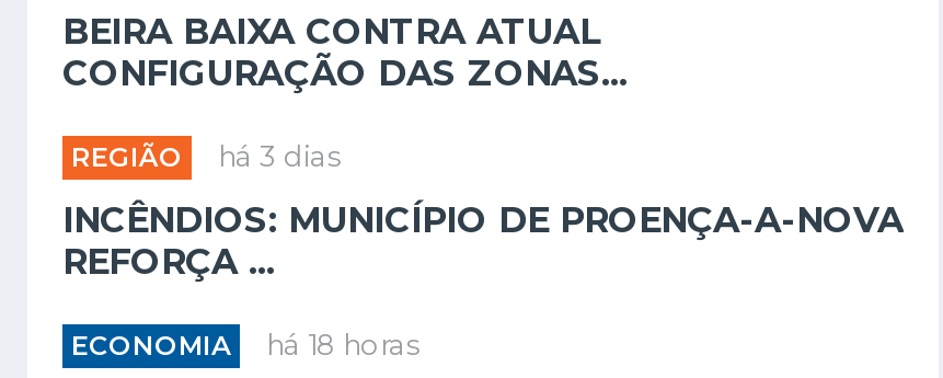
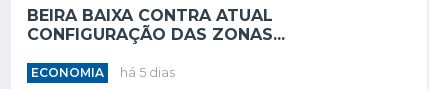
- REGIÃO
- há 3 dias
- INCÊNDIOS: MUNICÍPIO DE PROENÇA-A-NOVA
- REFORÇA ...

- ECONOMIA há 18 horas
+ ECONOMIA há 5 dias
